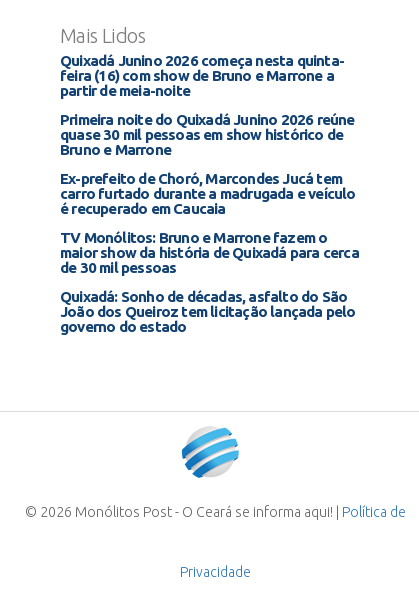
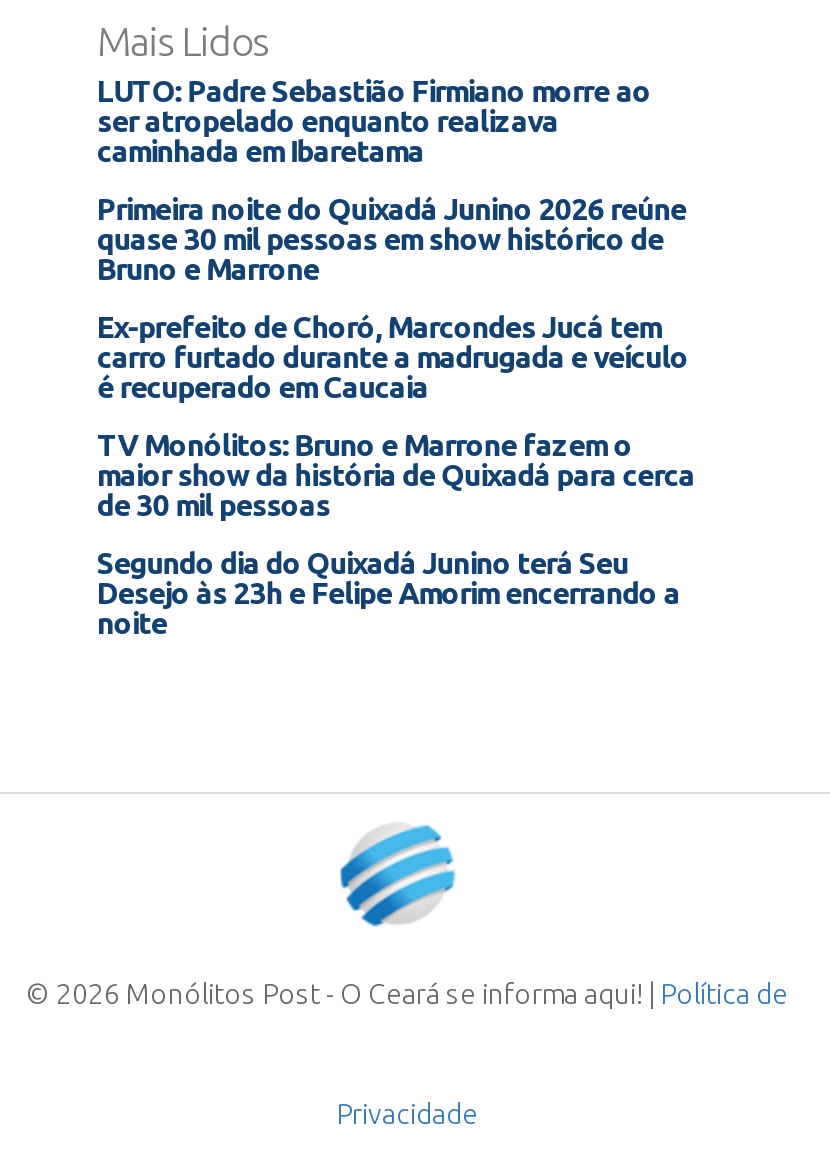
- Quixadá Junino 2026 começa nesta quinta-
- feira (16) com show de Bruno e Marrone a
- partir de meia-noite
+ LUTO: Padre Sebastião Firmiano morre ao
+ ser atropelado enquanto realizava
+ caminhada em Ibaretama

- Quixadá: Sonho de décadas, asfalto do São
- João dos Queiroz tem licitação lançada pelo
- governo do estado
+ Segundo dia do Quixadá Junino terá Seu
+ Desejo às 23h e Felipe Amorim encerrando a
+ noite
